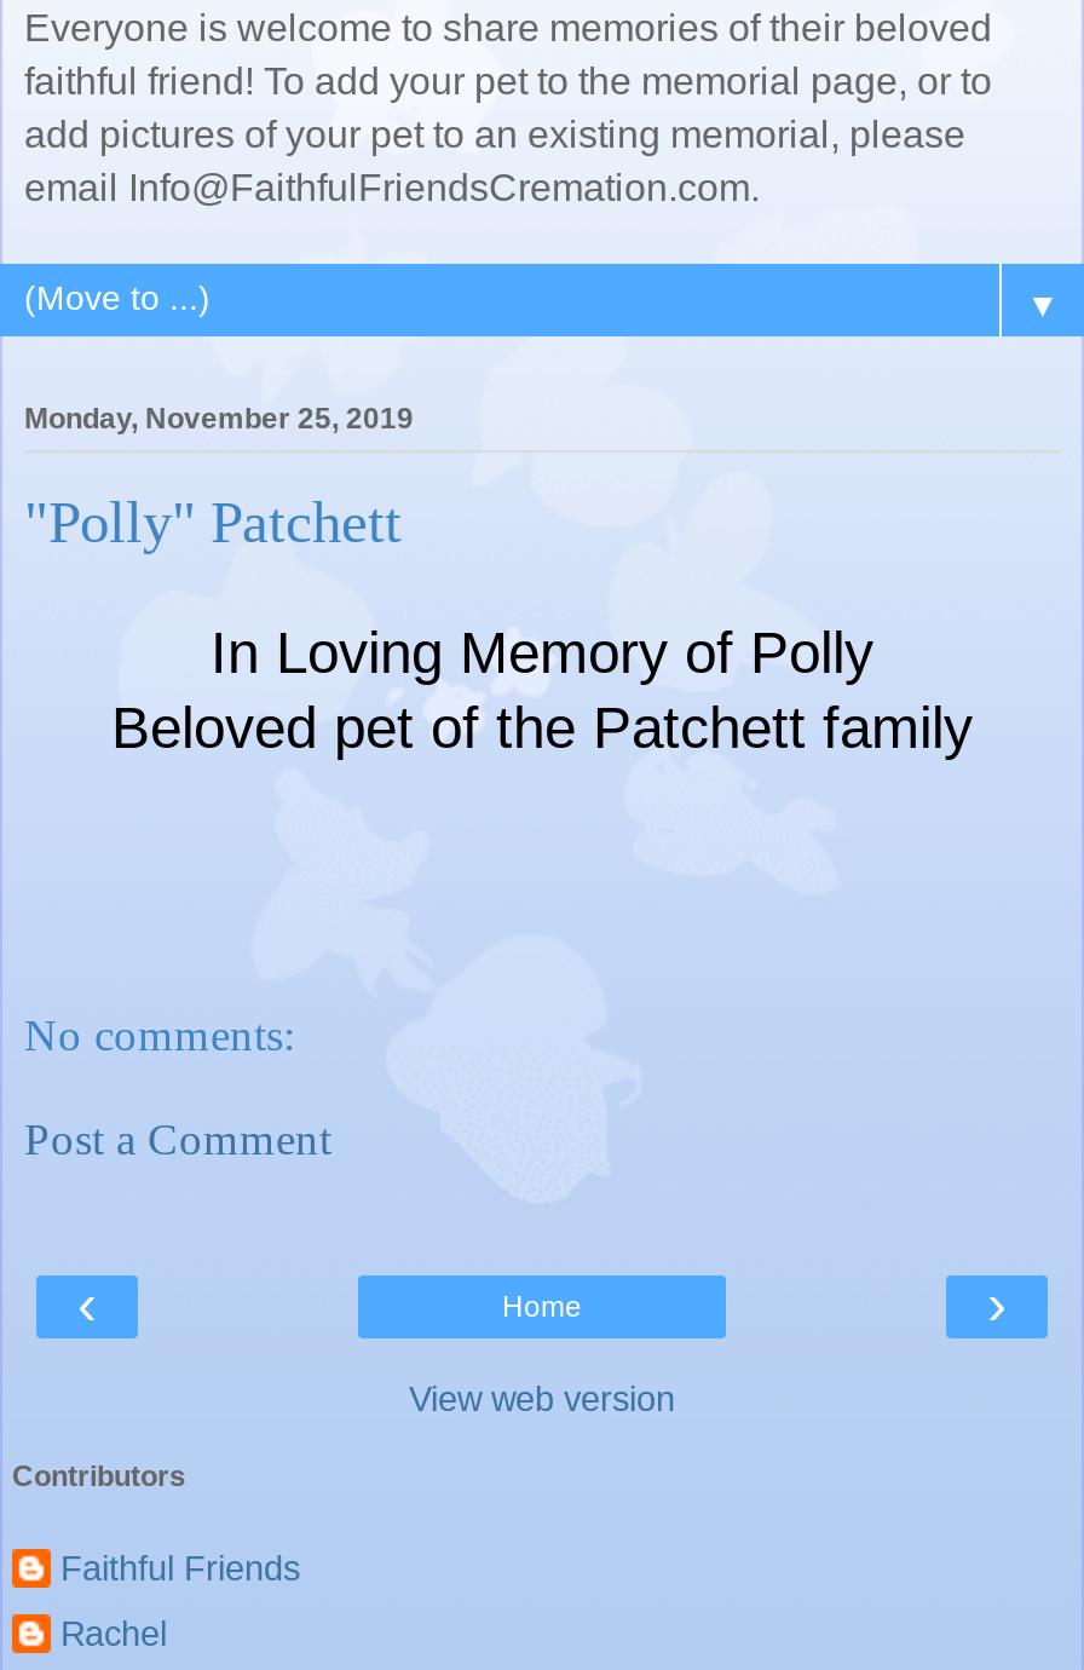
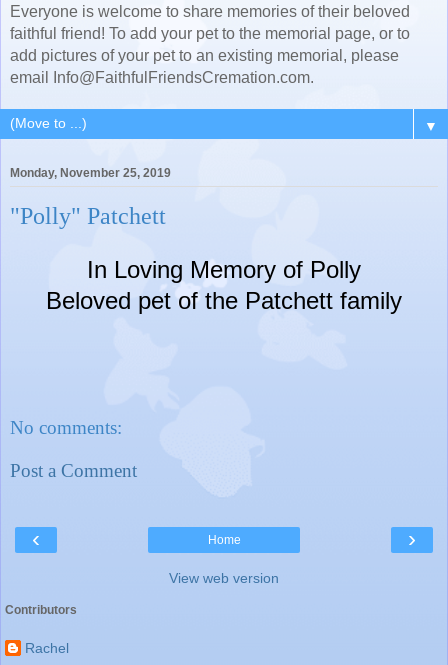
- Faithful Friends
